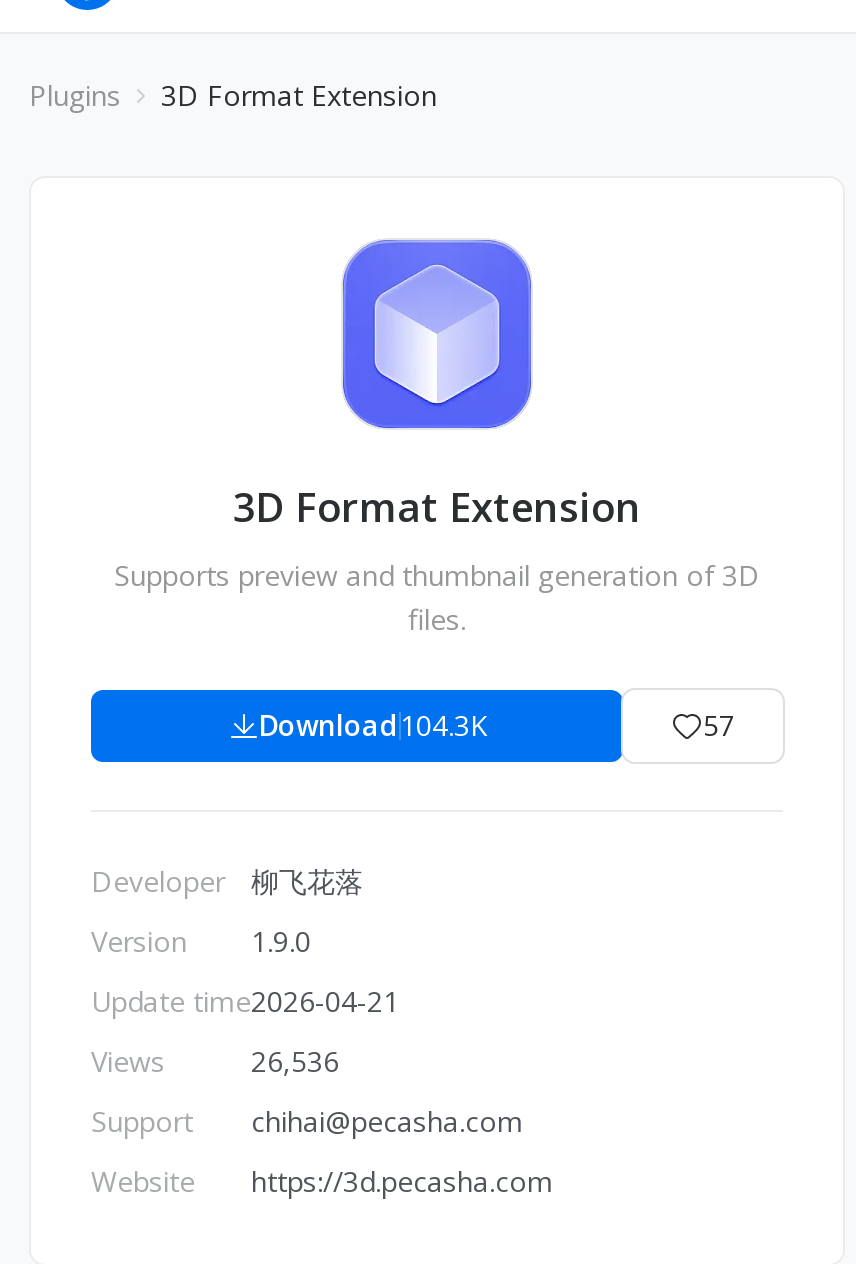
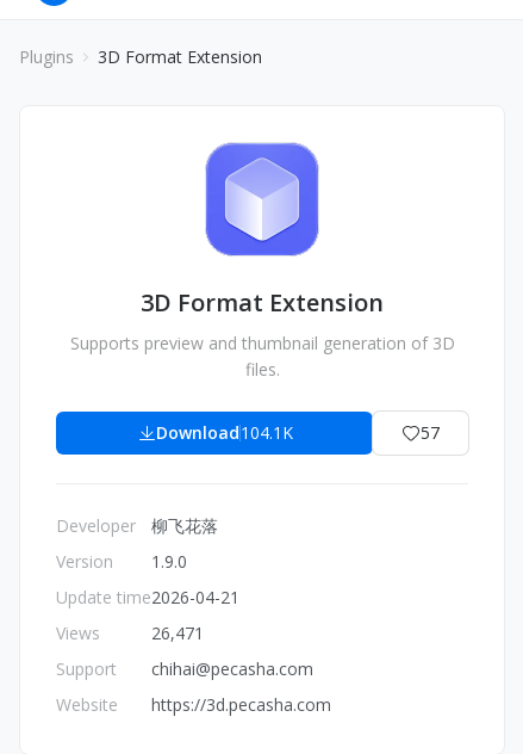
- Download 104.3K
+ Download 104.1K

- 26,536
+ 26,471
